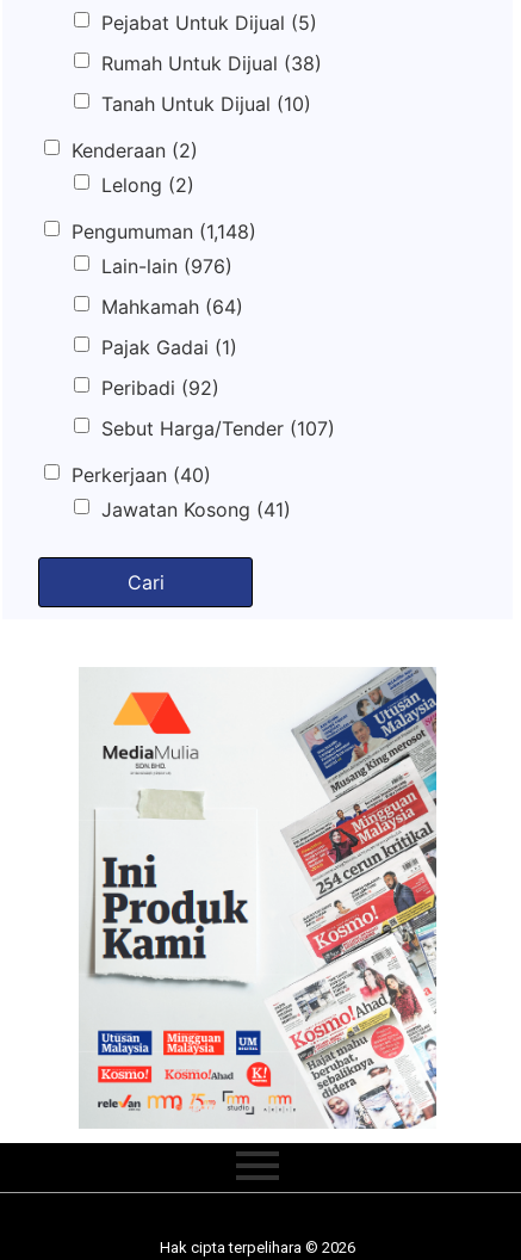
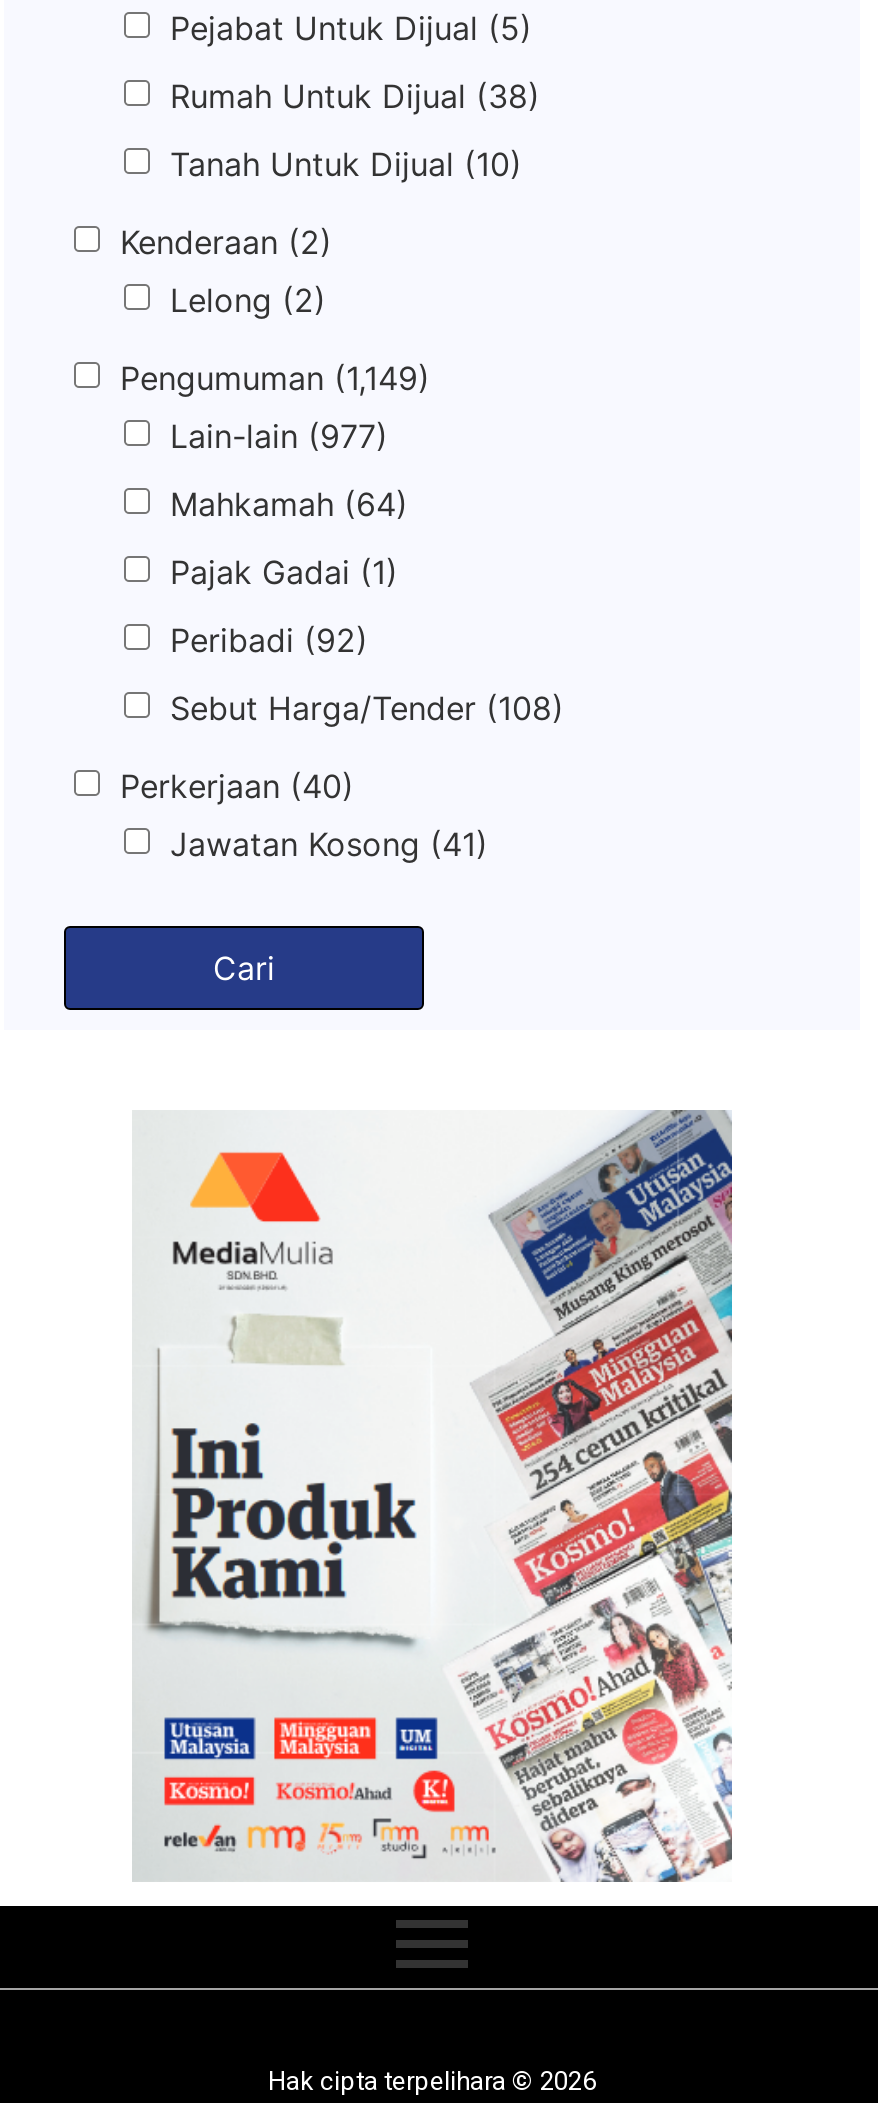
- Pengumuman (1,148)
+ Pengumuman (1,149)

- Lain-lain (976)
+ Lain-lain (977)

- Sebut Harga/Tender (107)
+ Sebut Harga/Tender (108)
